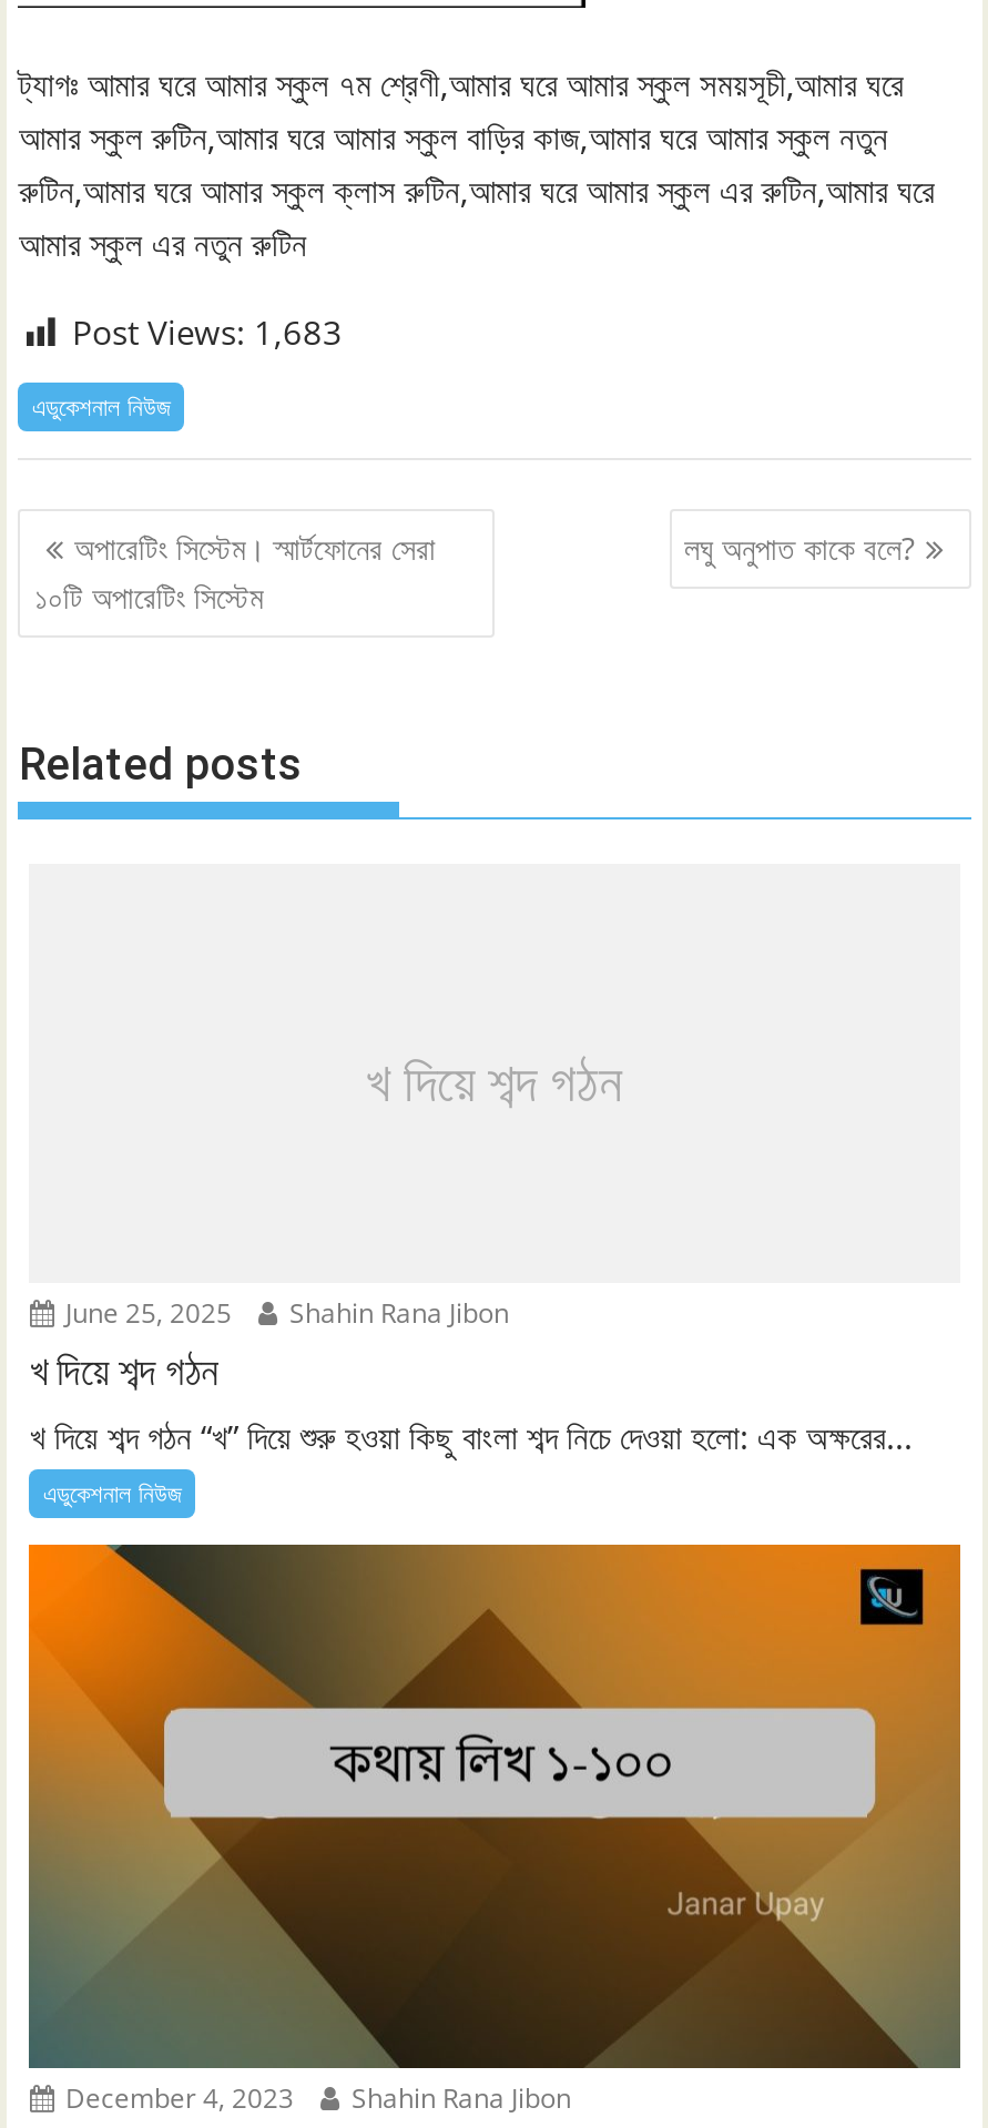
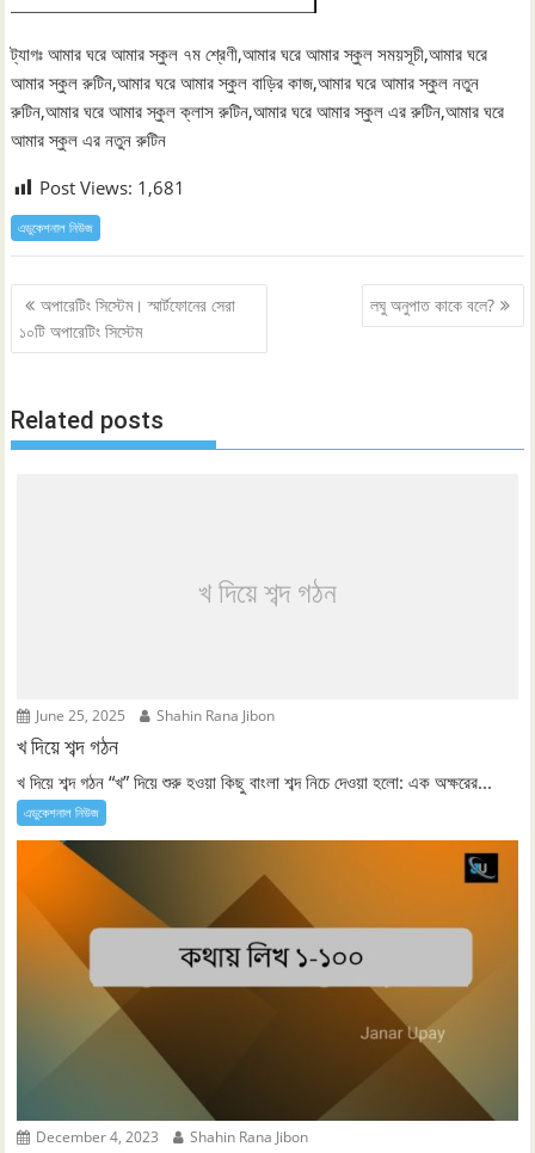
- Post Views: 1,683
+ Post Views: 1,681
